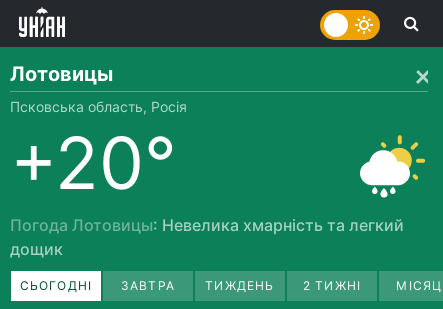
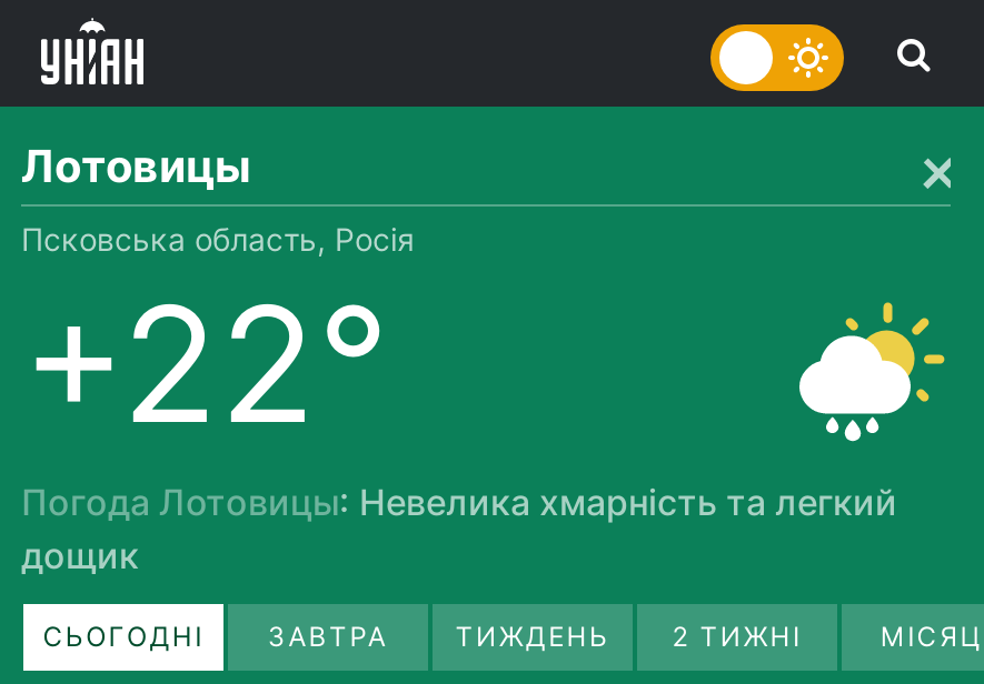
- +20°
+ +22°
